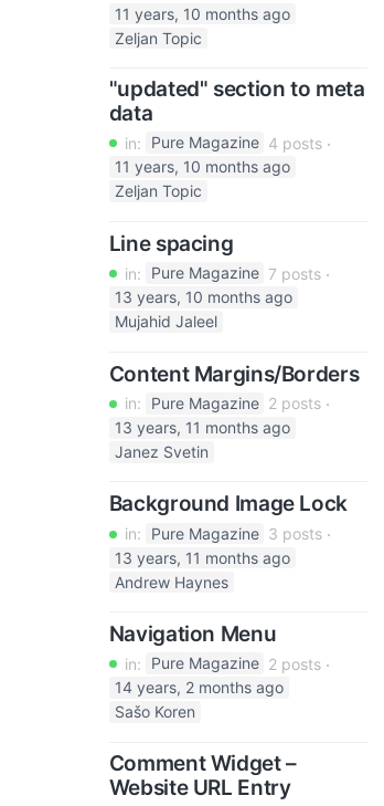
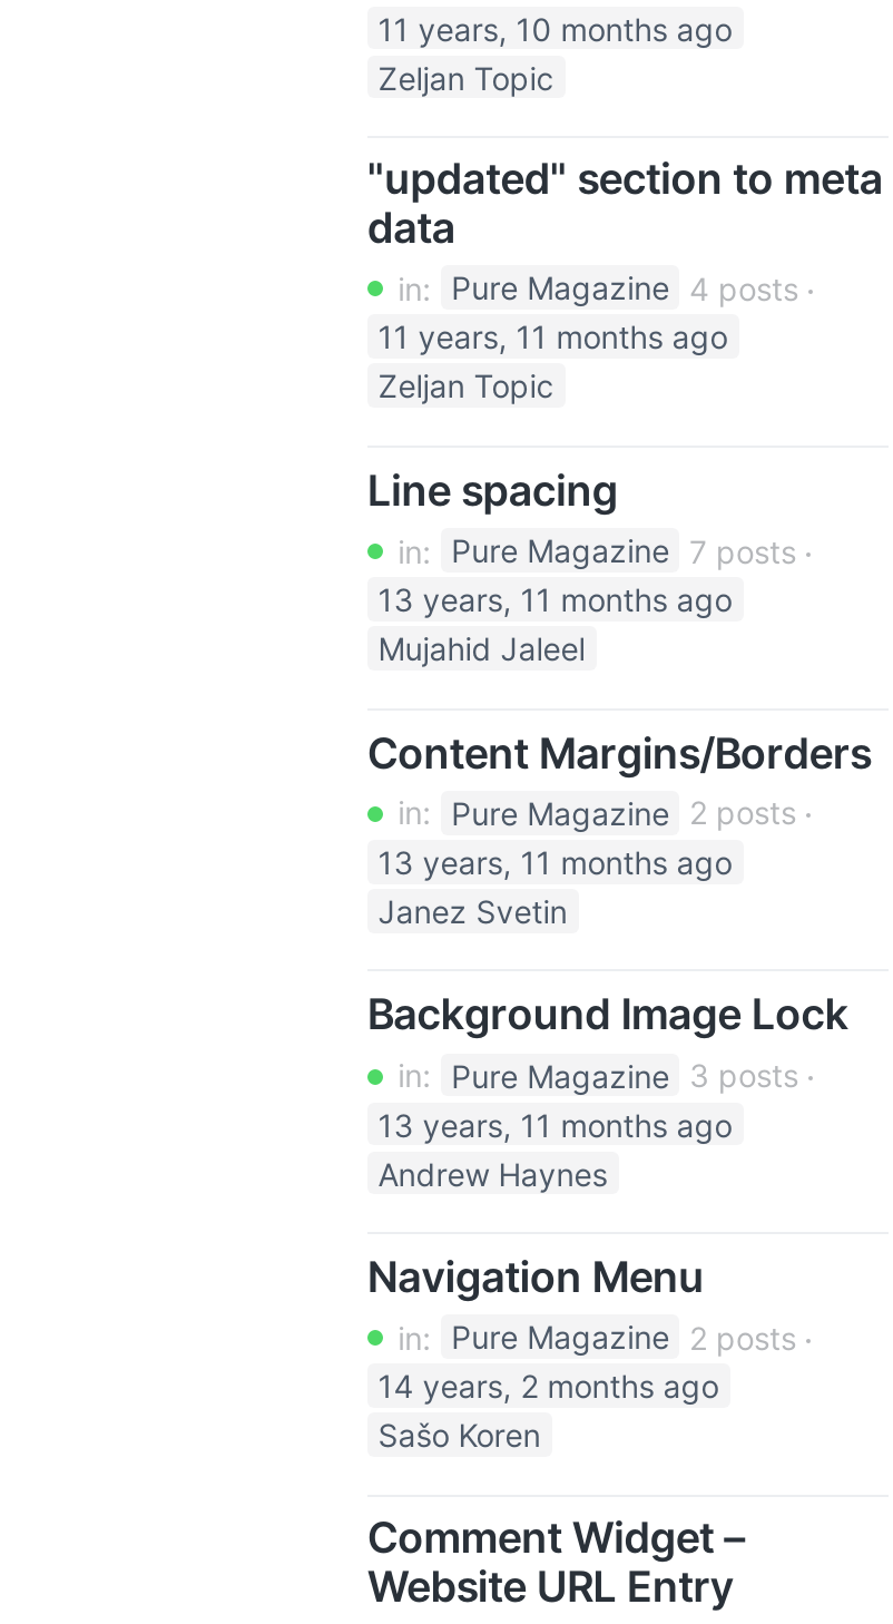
- 11 years, 10 months ago
+ 11 years, 11 months ago

- 13 years, 10 months ago
+ 13 years, 11 months ago
